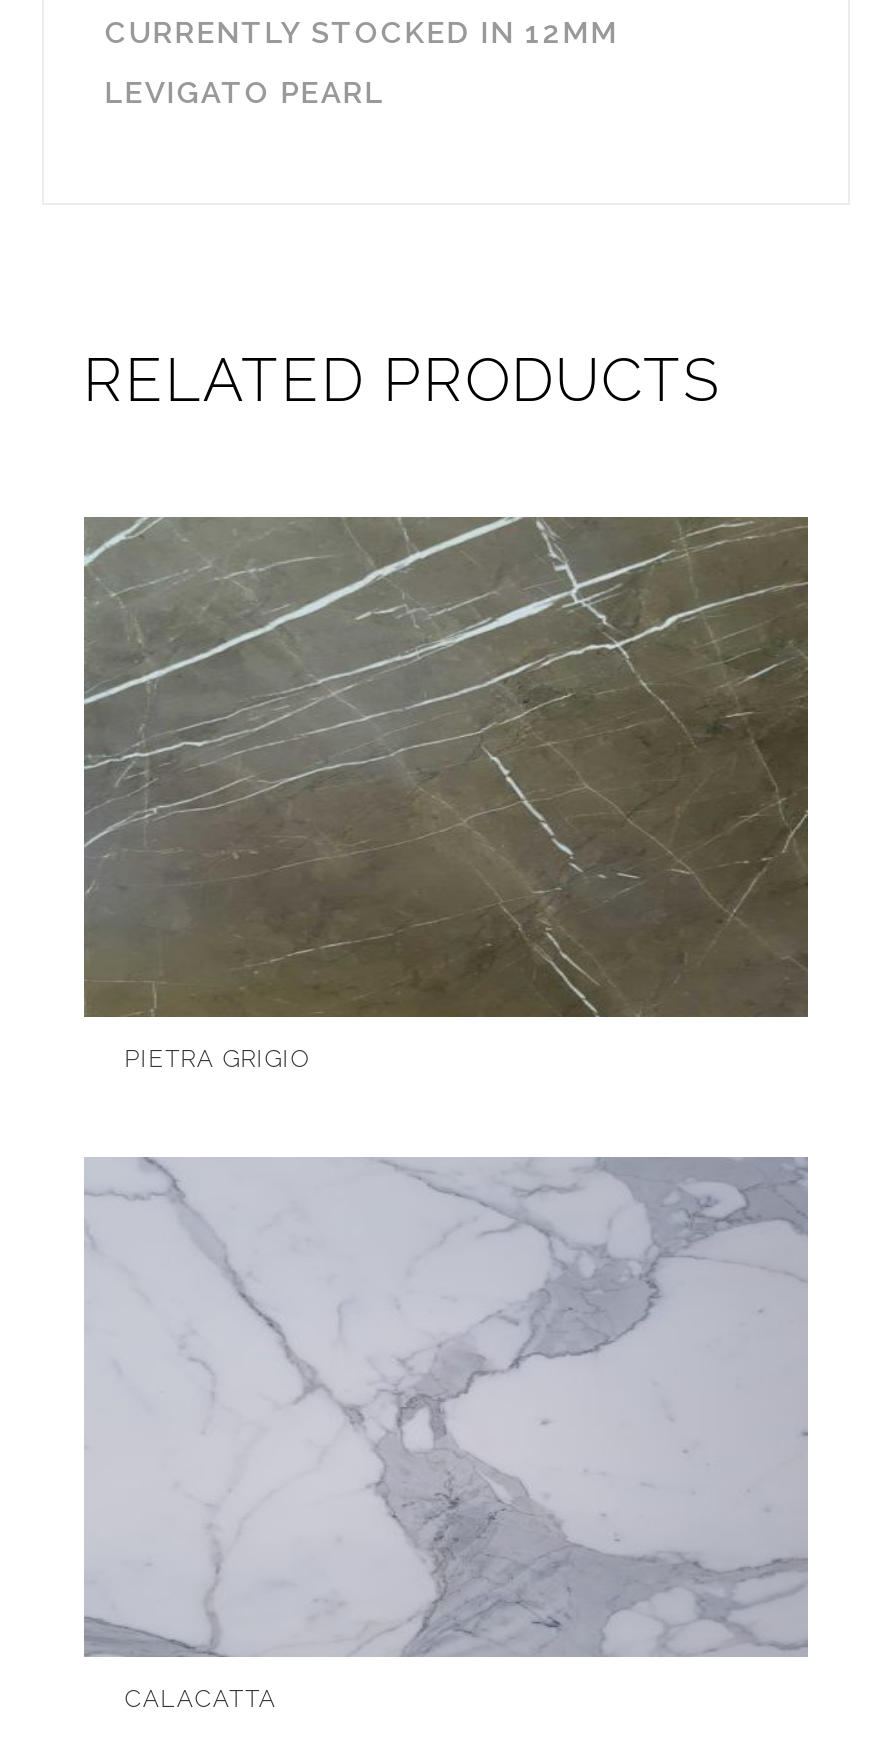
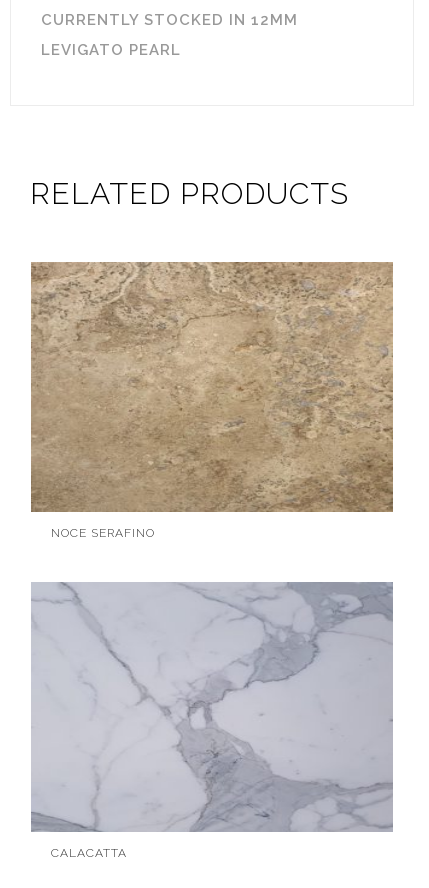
- [image]
- PIETRA GRIGIO
+ [image]
+ NOCE SERAFINO
